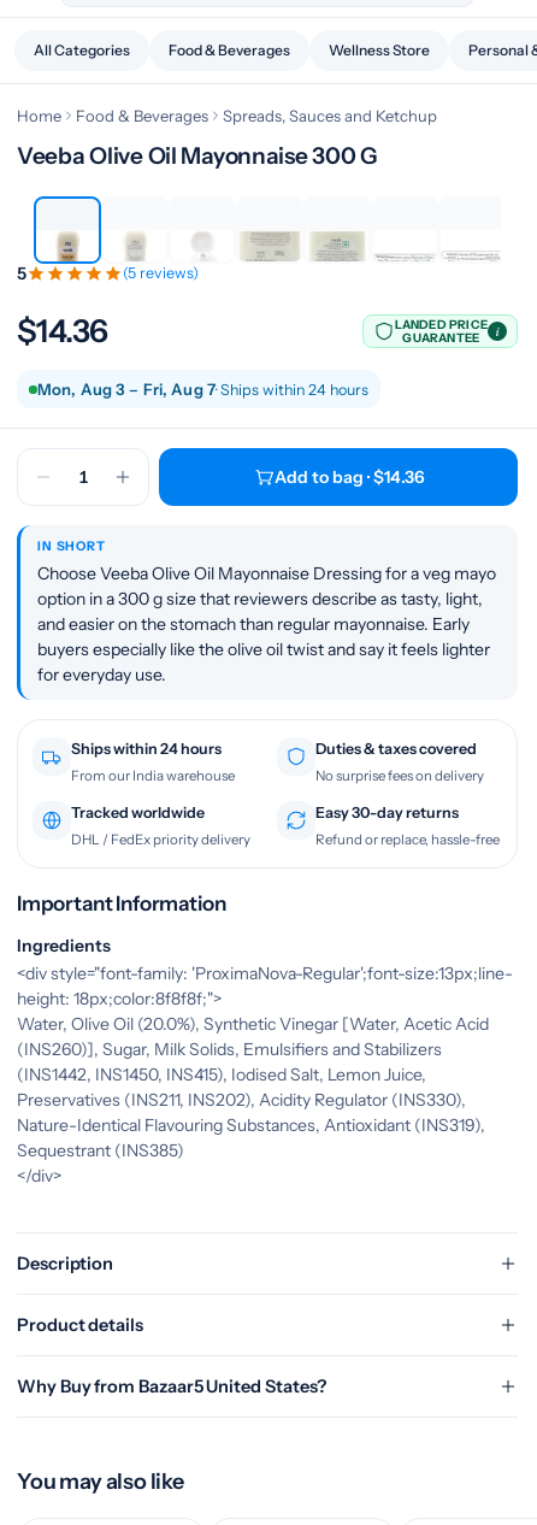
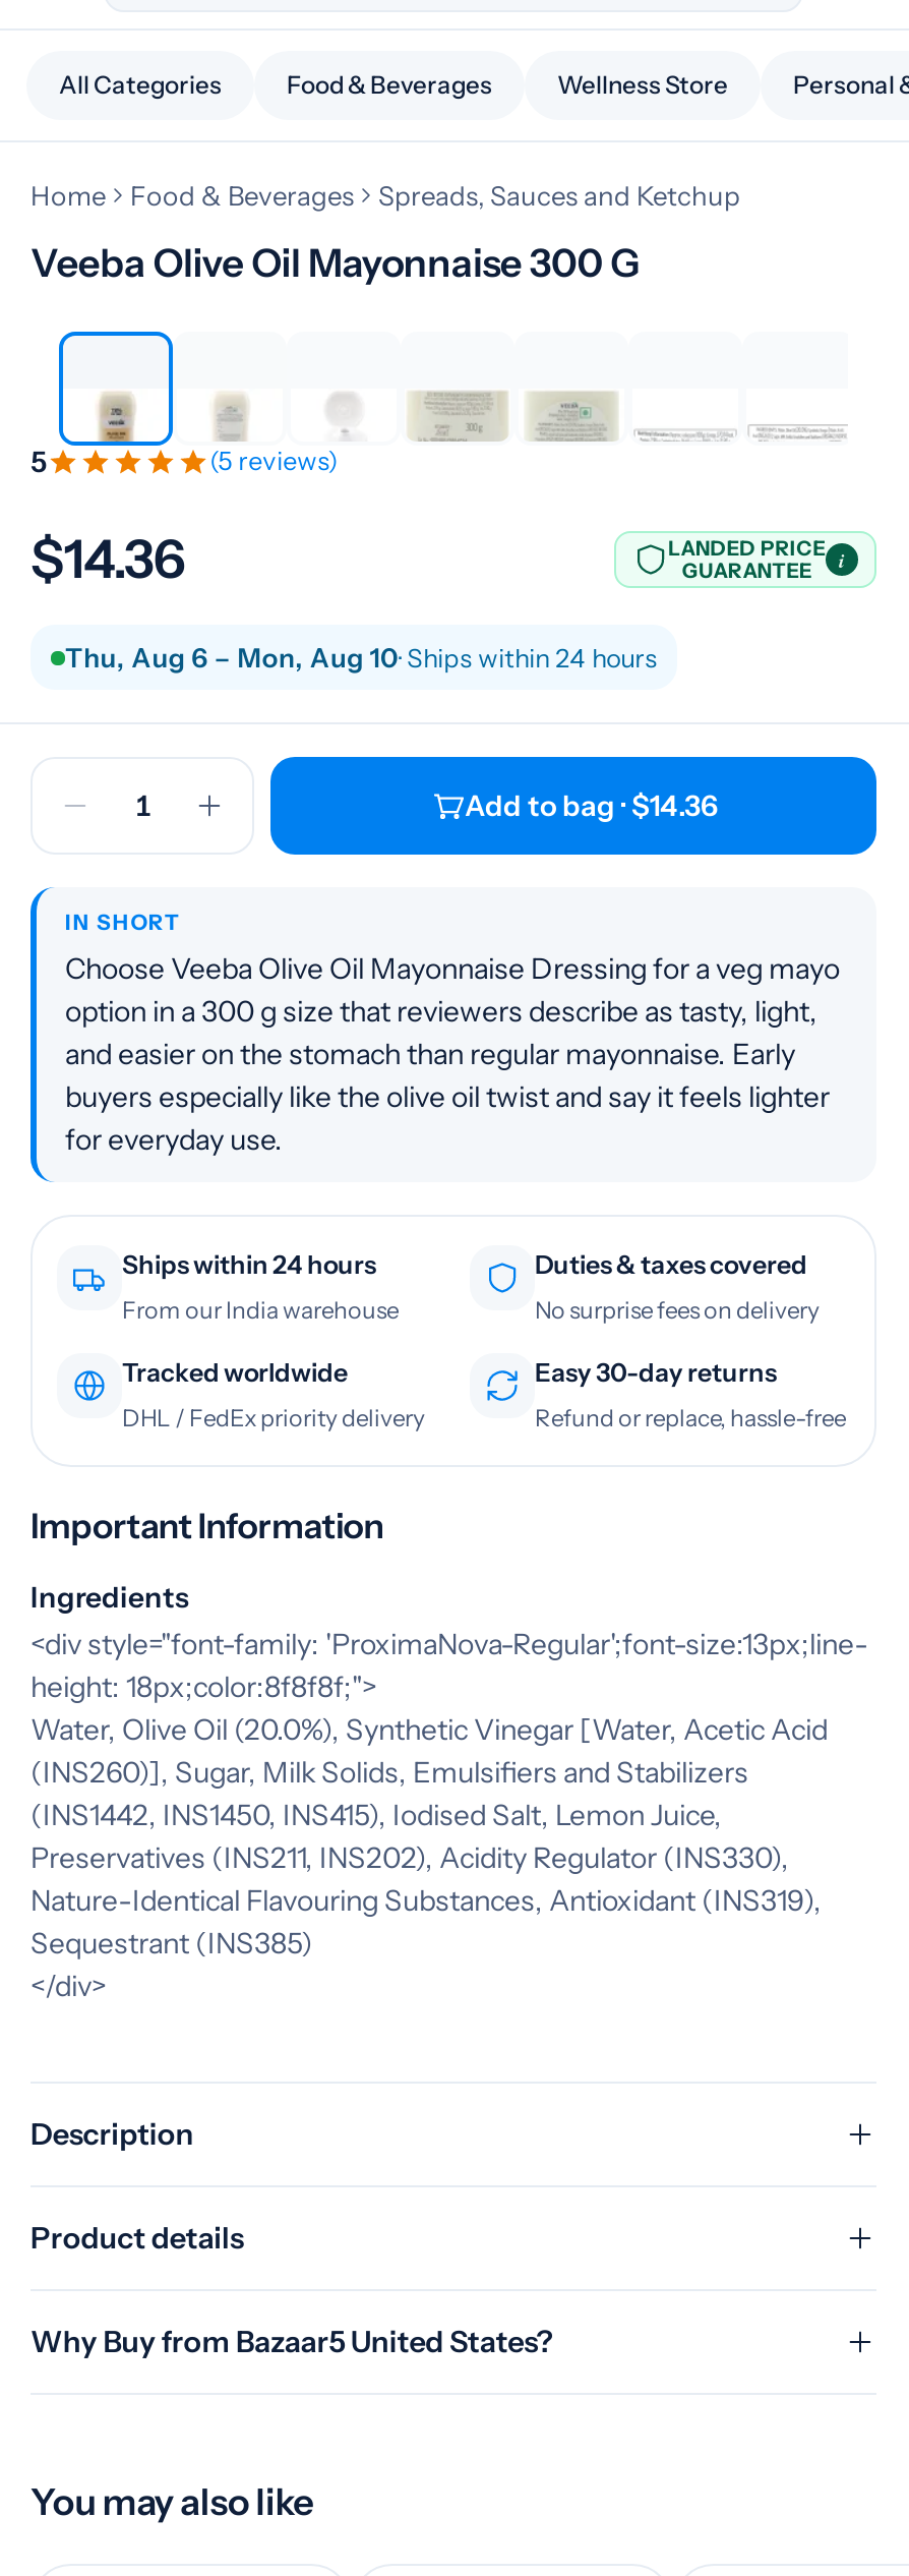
- Mon, Aug 3 – Fri, Aug 7 · Ships within 24 hours
+ Thu, Aug 6 – Mon, Aug 10 · Ships within 24 hours
